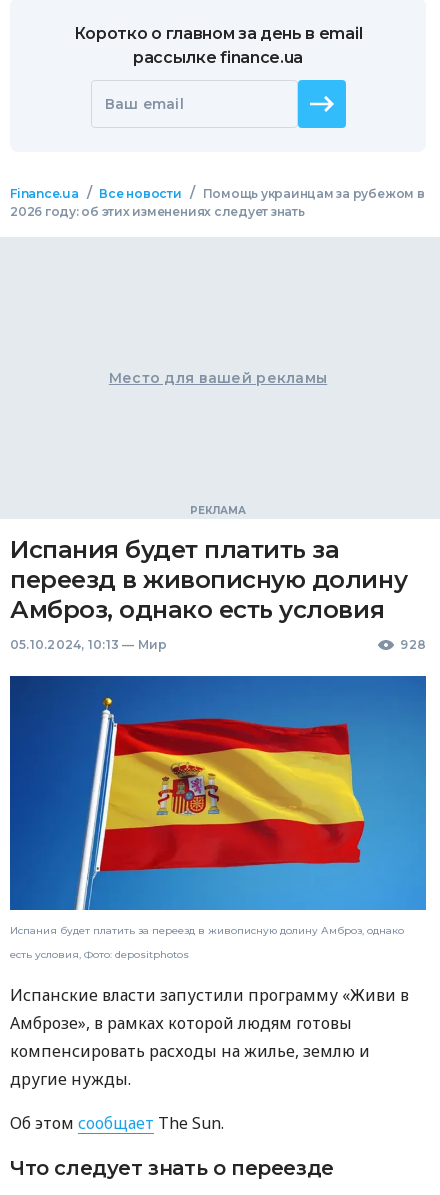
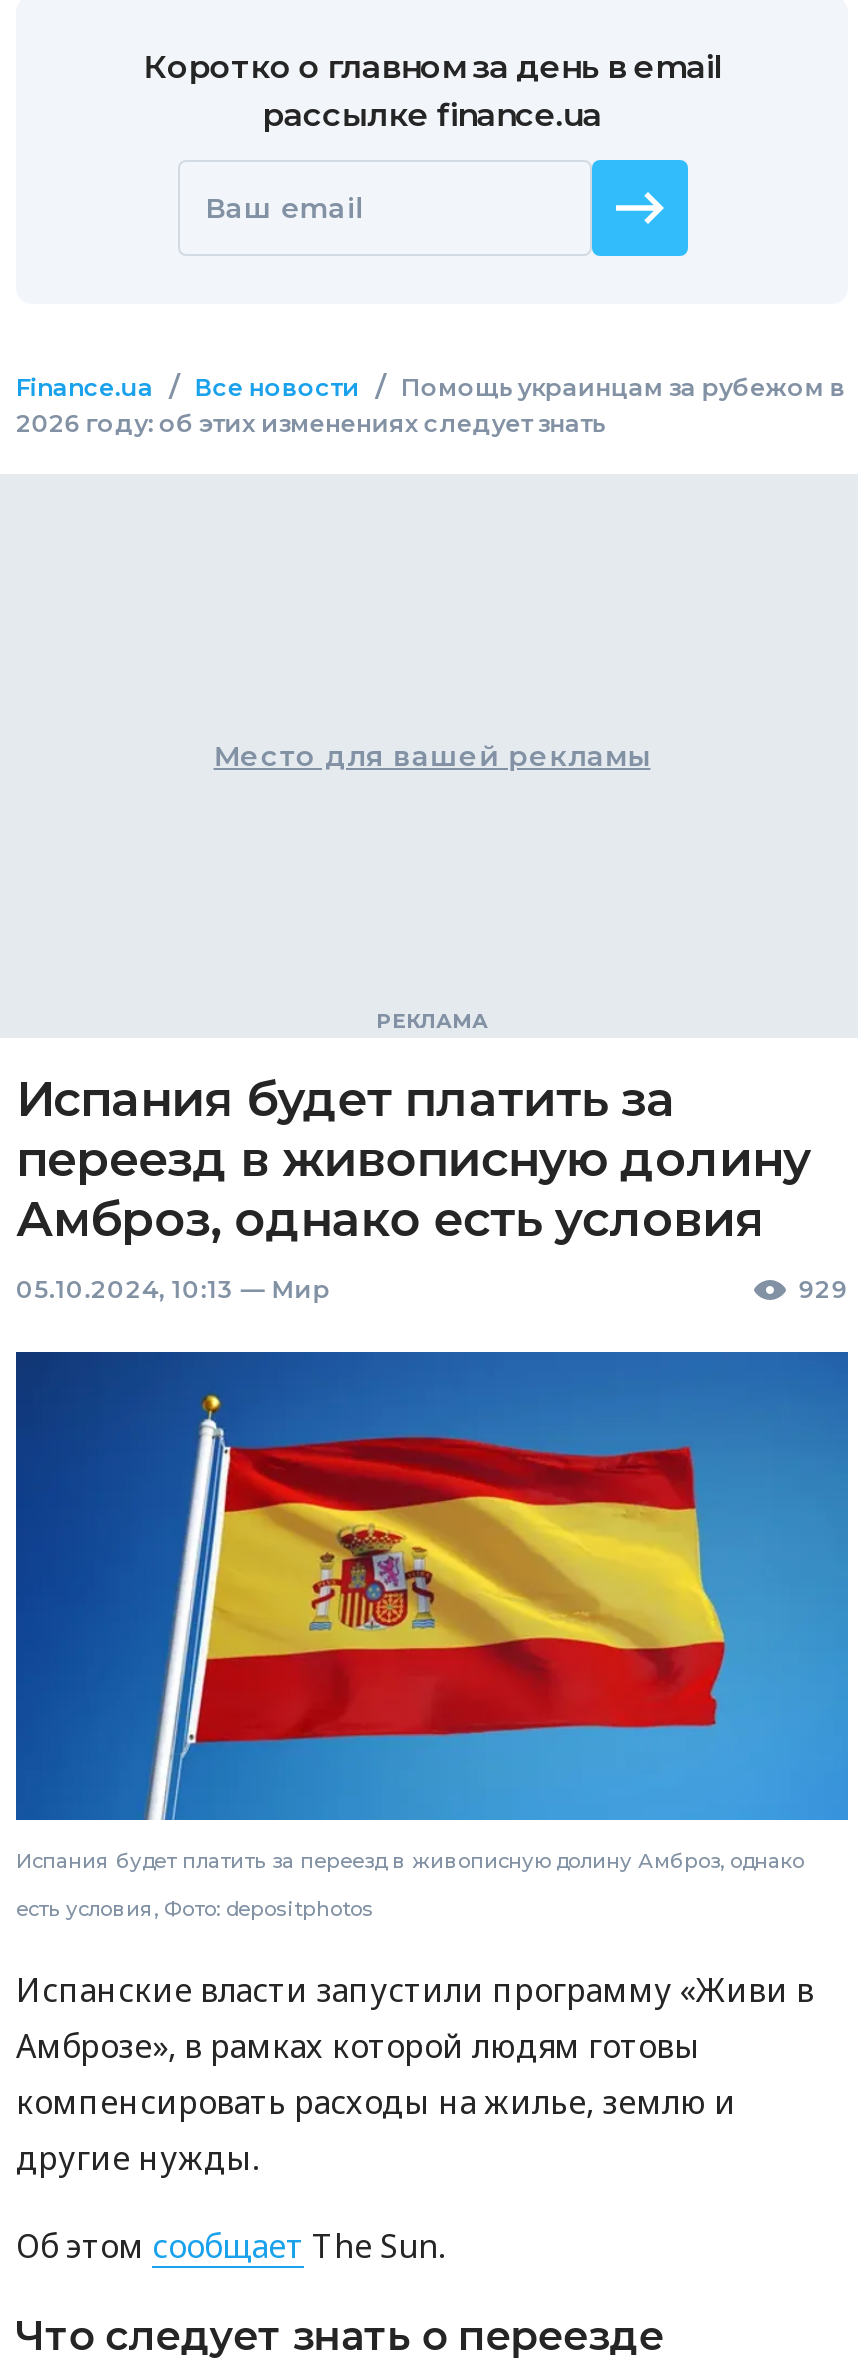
- 928
+ 929
